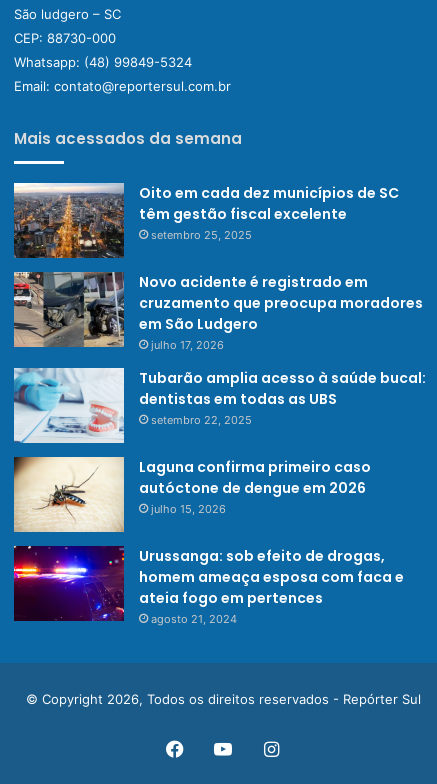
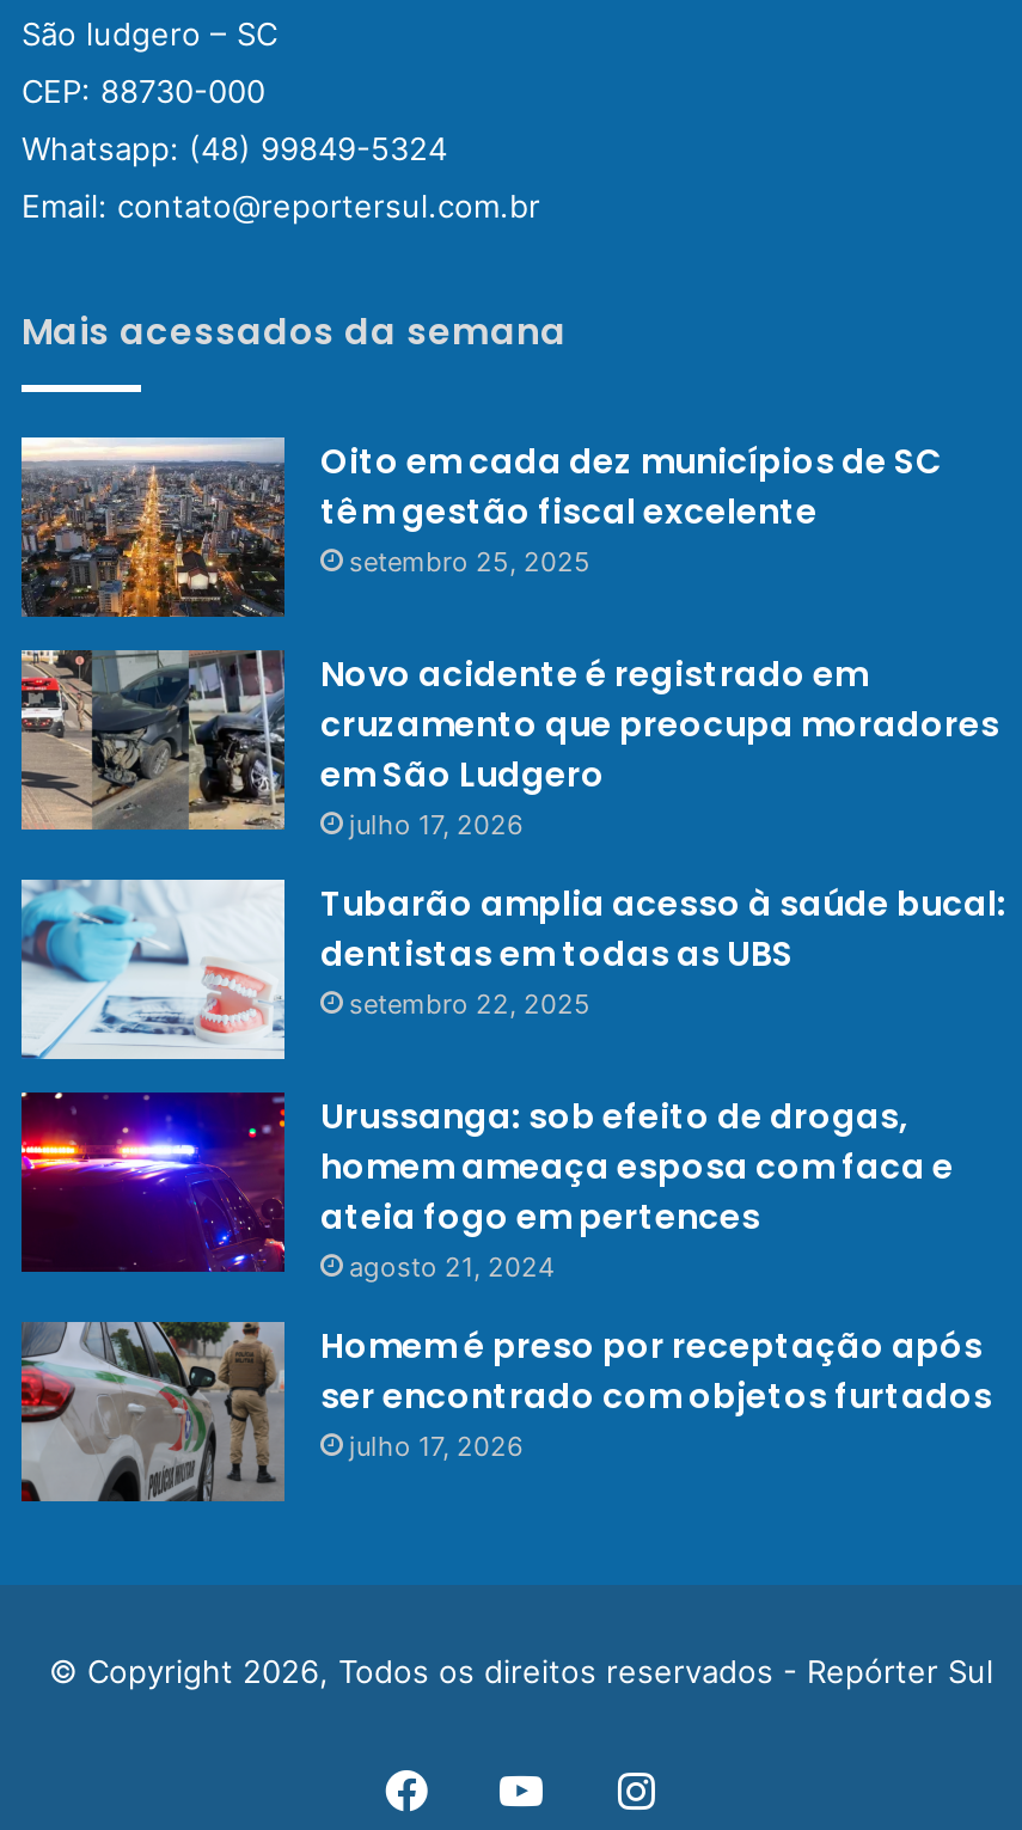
- [image]
- Laguna confirma primeiro caso
- autóctone de dengue em 2026
- julho 15, 2026

moved up: [image] | Urussanga: sob efeito de drogas, | homem ameaça esposa com faca e | ateia fogo em pertences | agosto 21, 2024

+ [image]
+ Homem é preso por receptação após
+ ser encontrado com objetos furtados
+ julho 17, 2026
